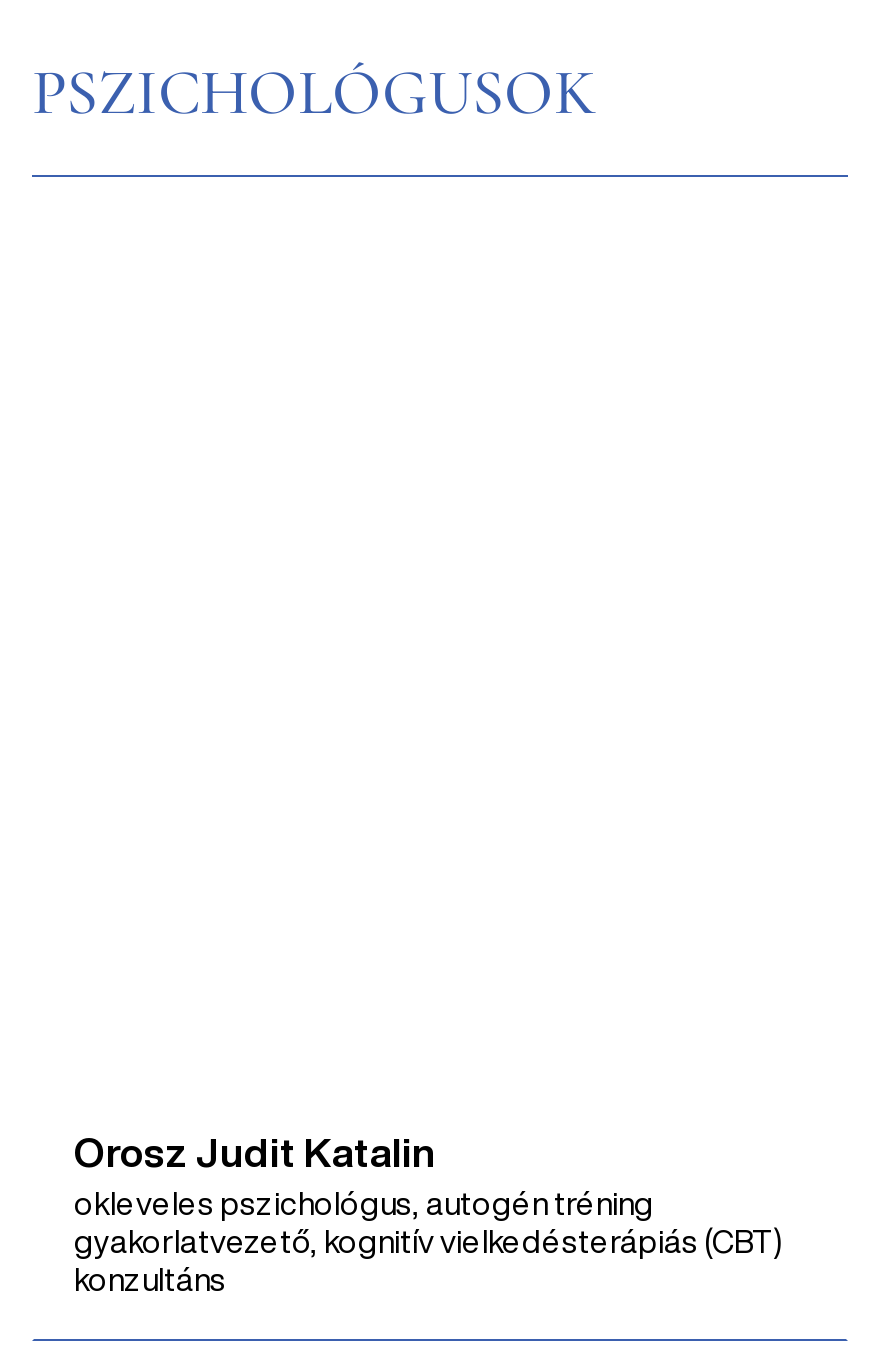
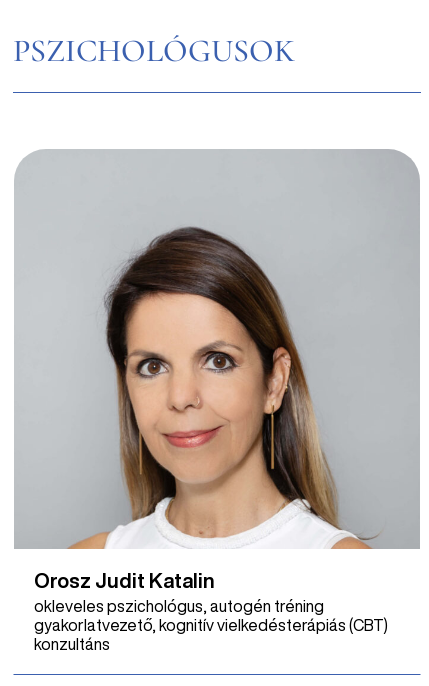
+ [image]
